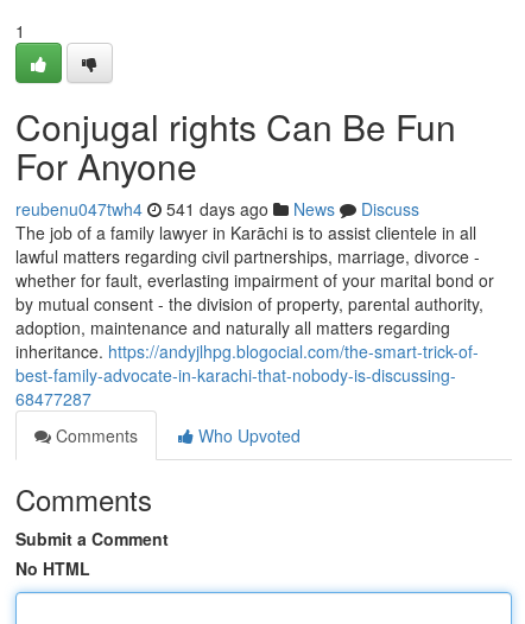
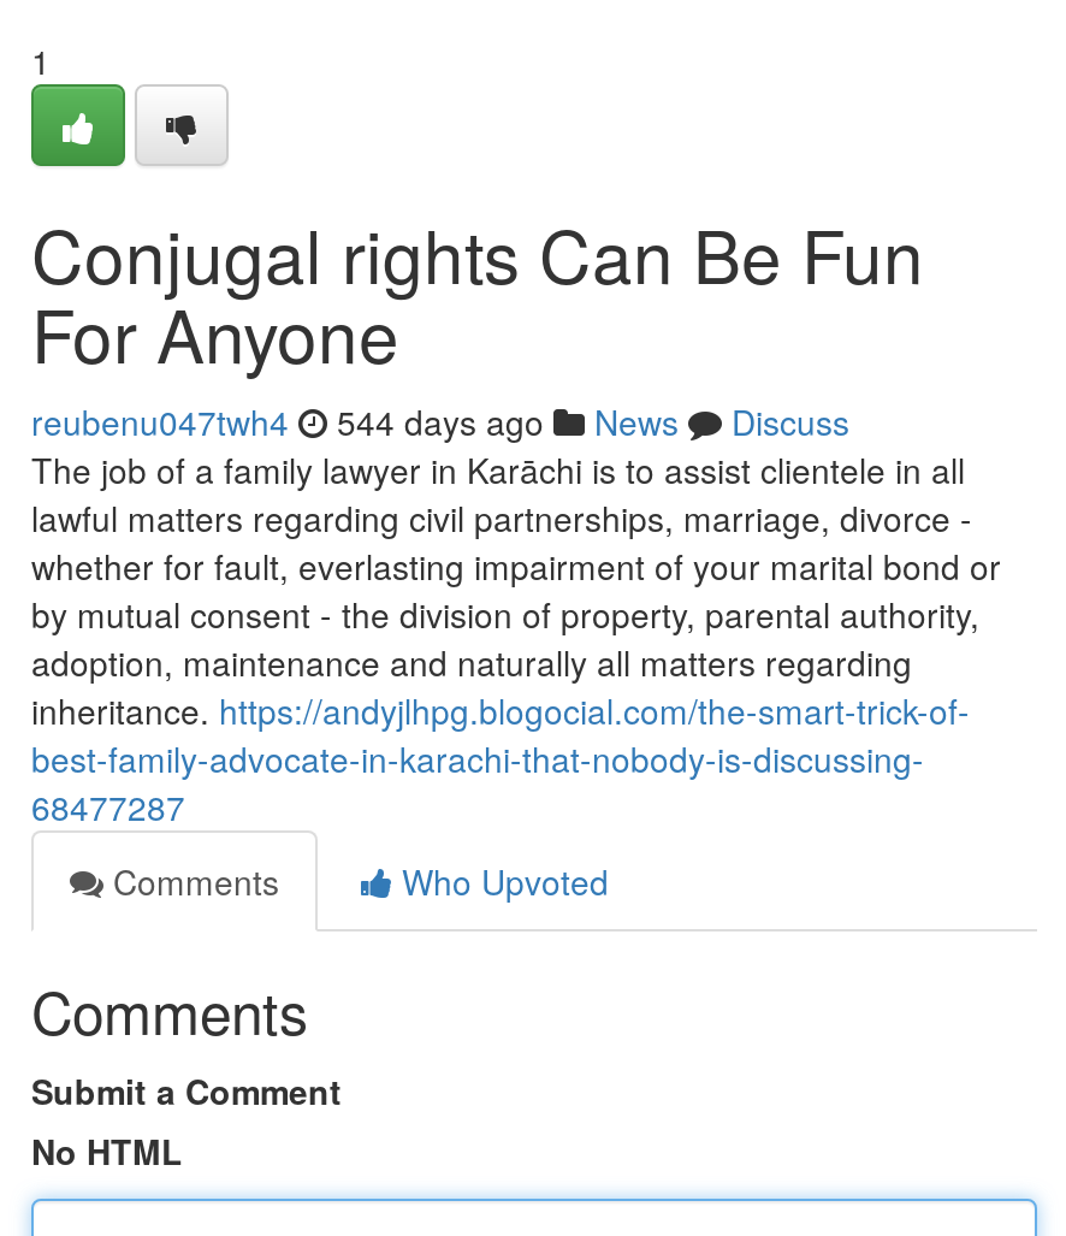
- reubenu047twh4 541 days ago News Discuss
+ reubenu047twh4 544 days ago News Discuss
